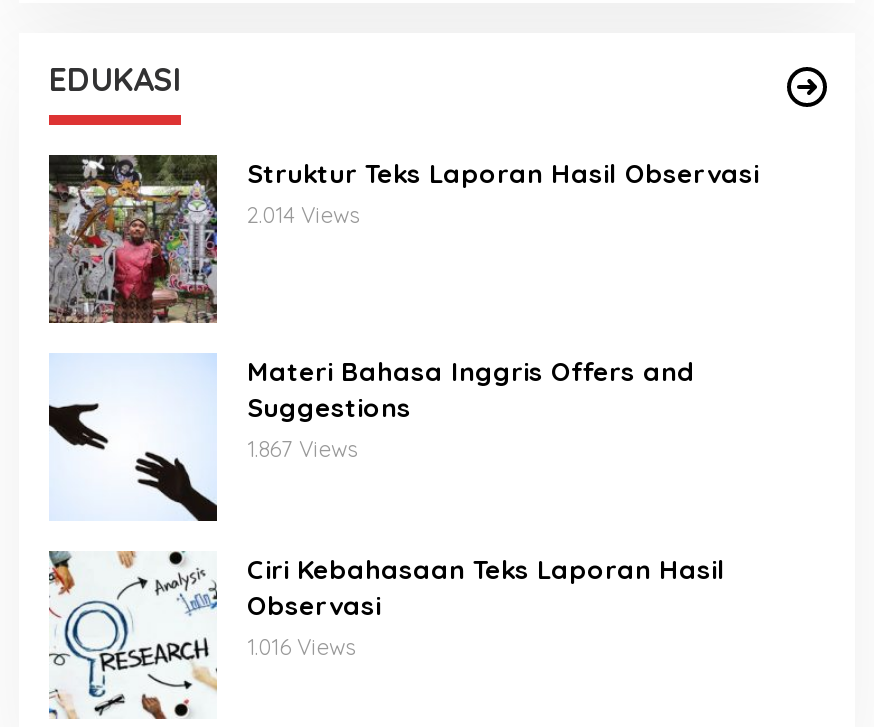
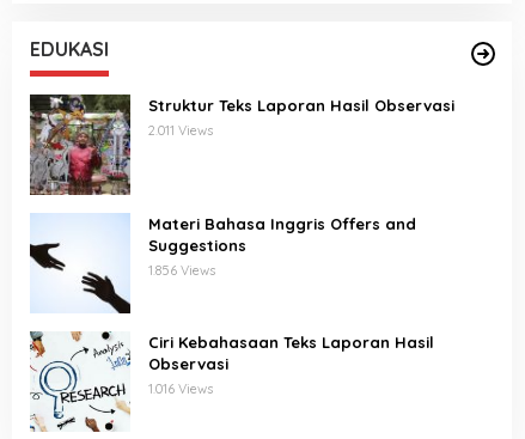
- 2.014 Views
+ 2.011 Views

- 1.867 Views
+ 1.856 Views
